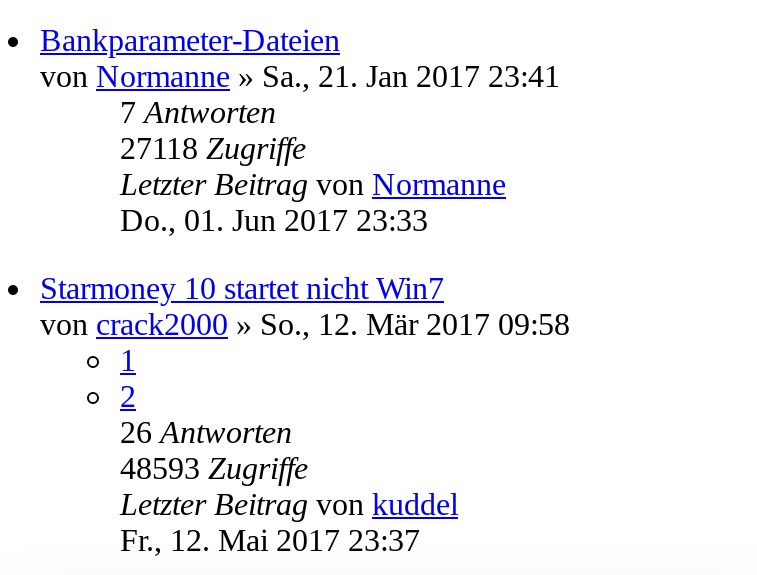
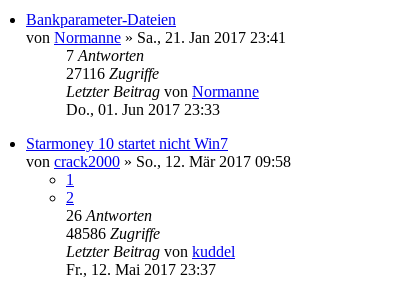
- 27118 Zugriffe
+ 27116 Zugriffe

- 48593 Zugriffe
+ 48586 Zugriffe
